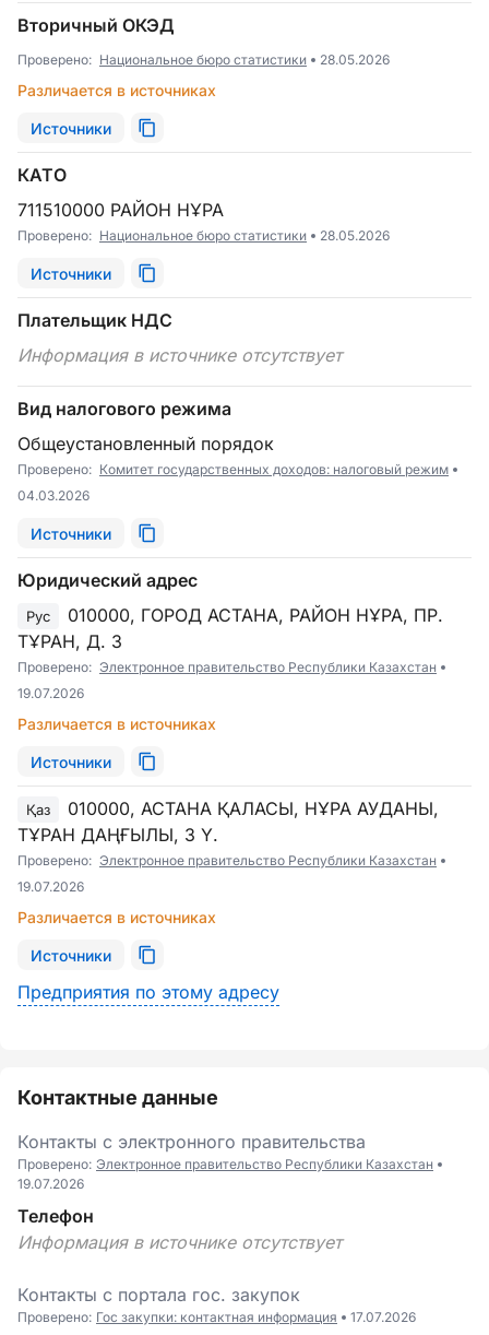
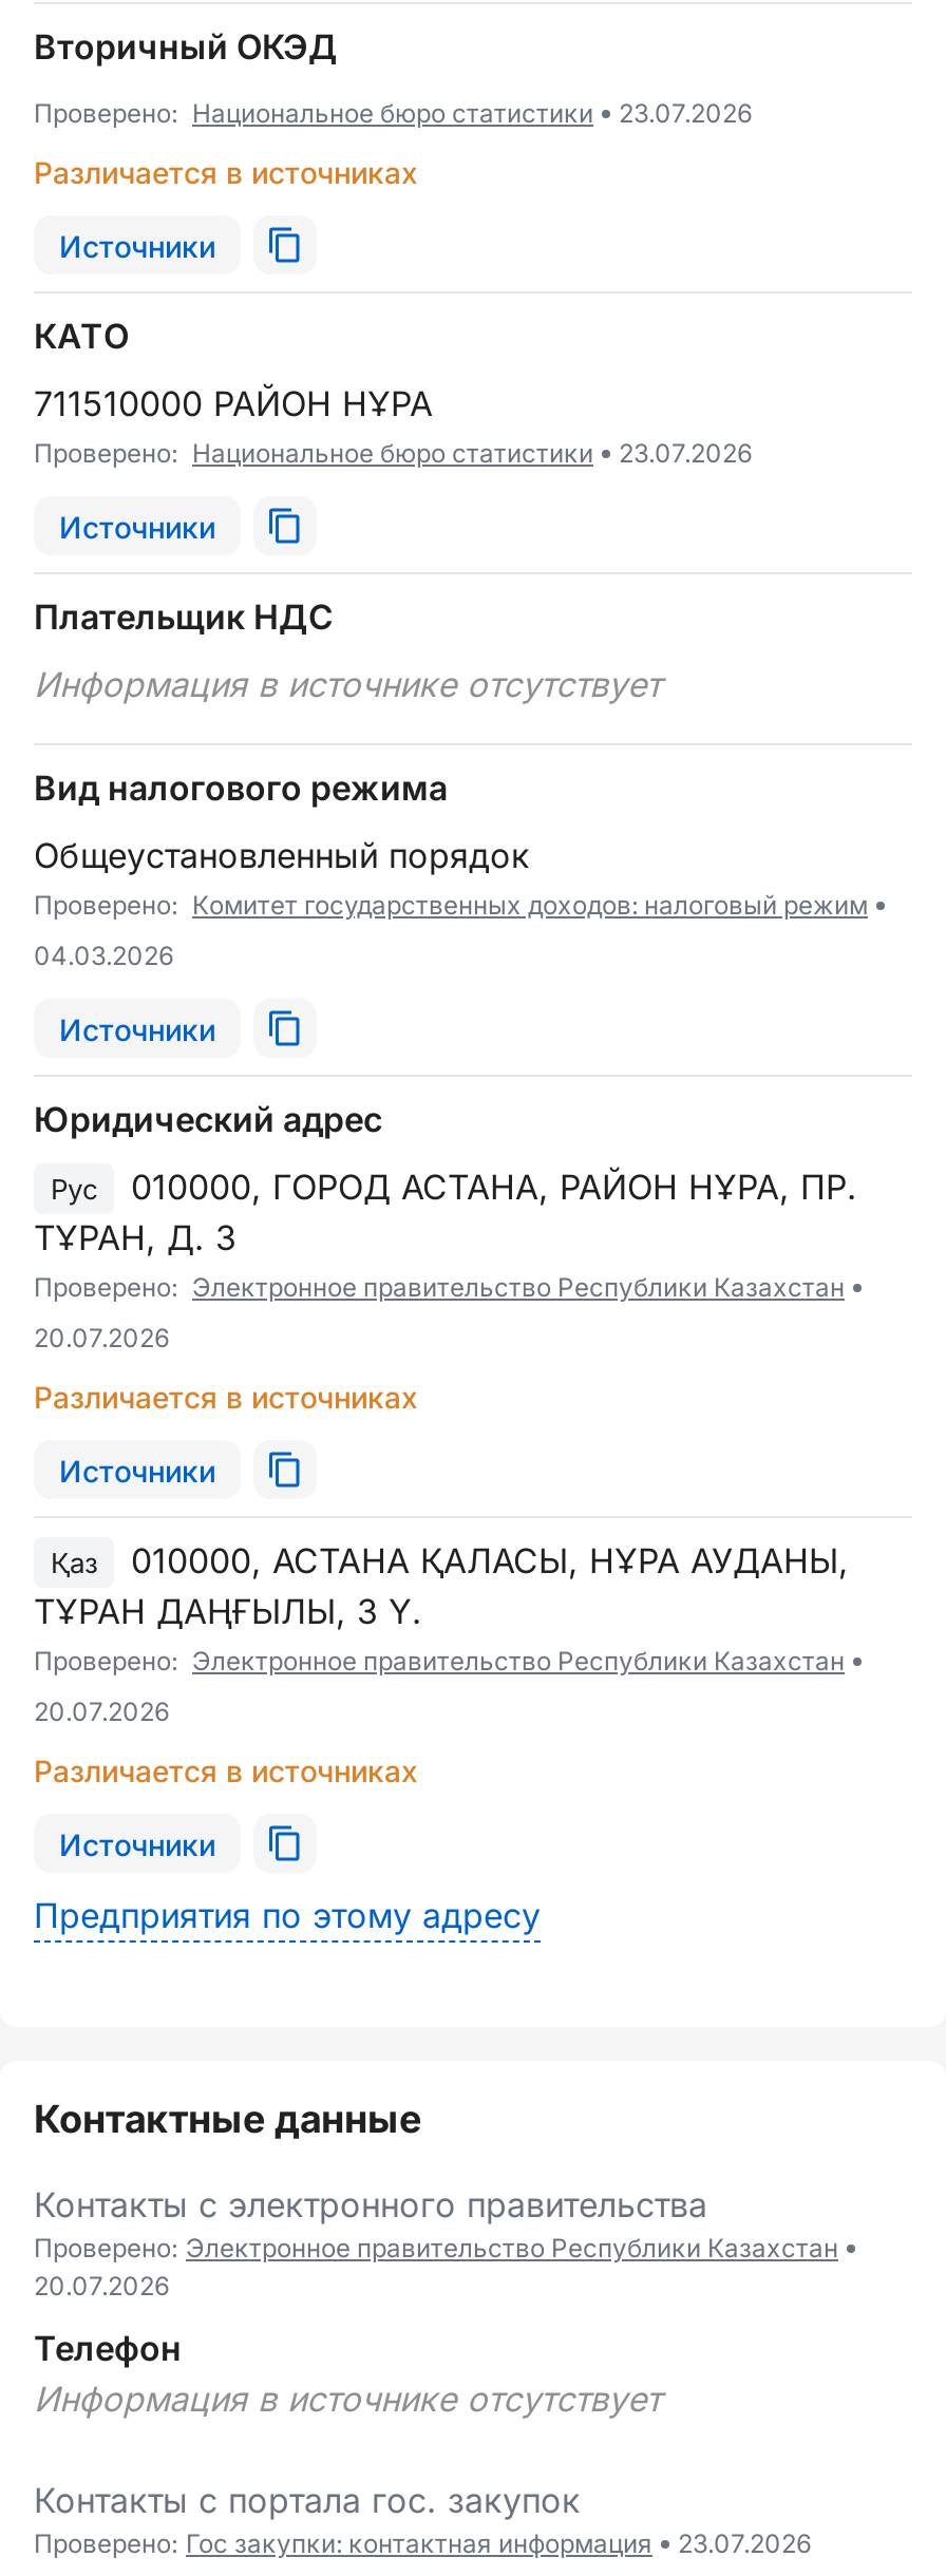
- Проверено: Национальное бюро статистики 28.05.2026
+ Проверено: Национальное бюро статистики 23.07.2026

- Проверено: Национальное бюро статистики 28.05.2026
+ Проверено: Национальное бюро статистики 23.07.2026

- 19.07.2026
+ 20.07.2026

- 19.07.2026
+ 20.07.2026

- 19.07.2026
+ 20.07.2026

- Проверено: Гос закупки: контактная информация 17.07.2026
+ Проверено: Гос закупки: контактная информация 23.07.2026
